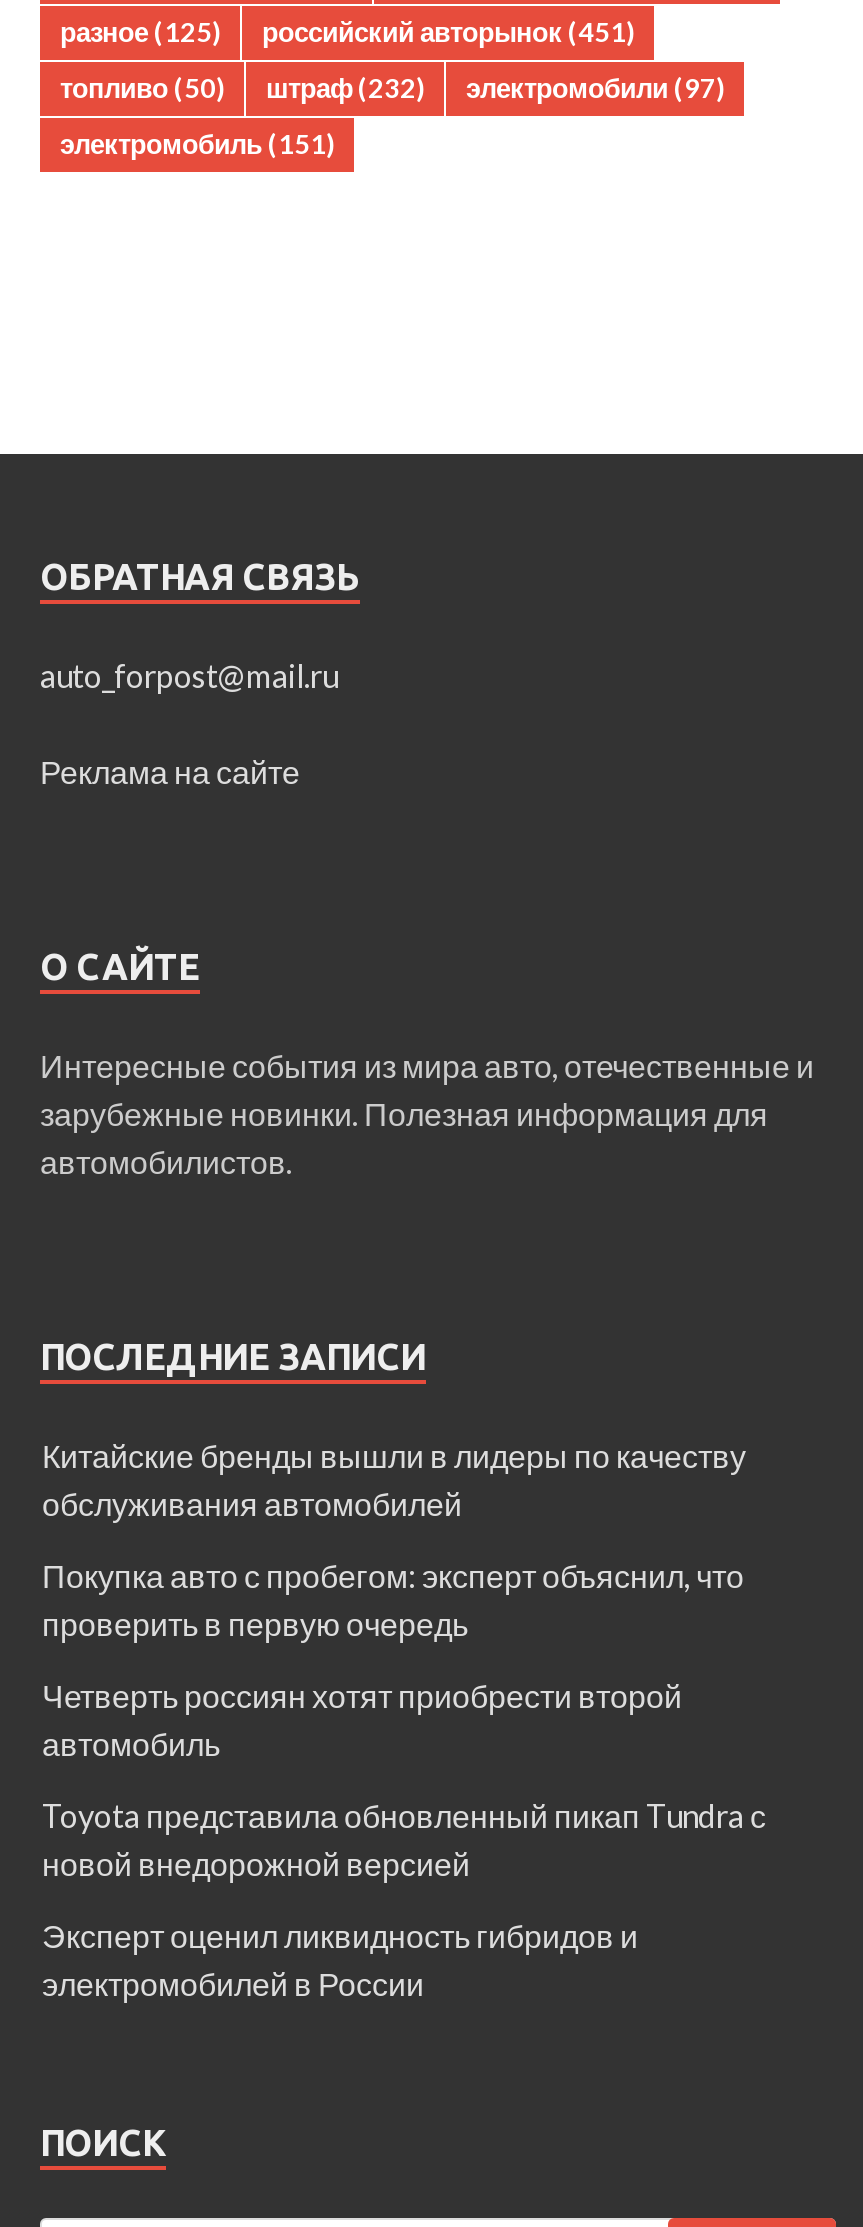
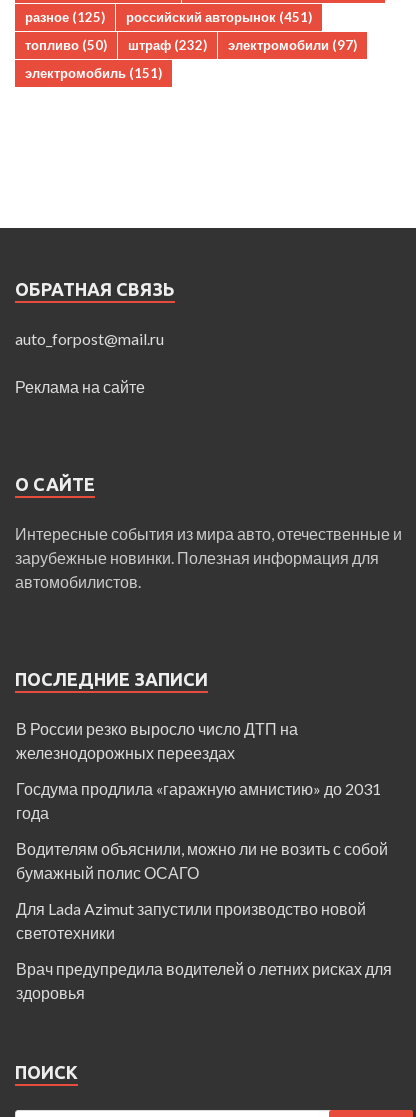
- Китайские бренды вышли в лидеры по качеству
- обслуживания автомобилей
+ В России резко выросло число ДТП на
+ железнодорожных переездах

- Покупка авто с пробегом: эксперт объяснил, что
- проверить в первую очередь
+ Госдума продлила «гаражную амнистию» до 2031
+ года

- Четверть россиян хотят приобрести второй
- автомобиль
+ Водителям объяснили, можно ли не возить с собой
+ бумажный полис ОСАГО

- Toyota представила обновленный пикап Tundra с
- новой внедорожной версией
+ Для Lada Azimut запустили производство новой
+ светотехники

- Эксперт оценил ликвидность гибридов и
- электромобилей в России
+ Врач предупредила водителей о летних рисках для
+ здоровья
